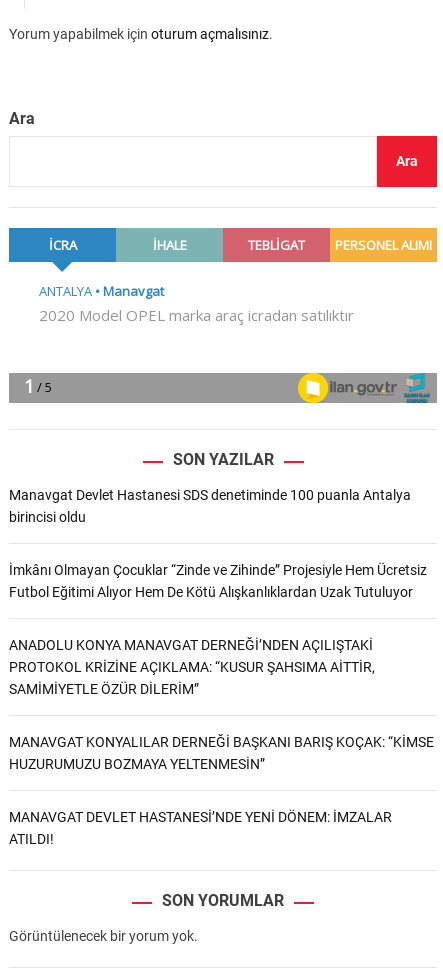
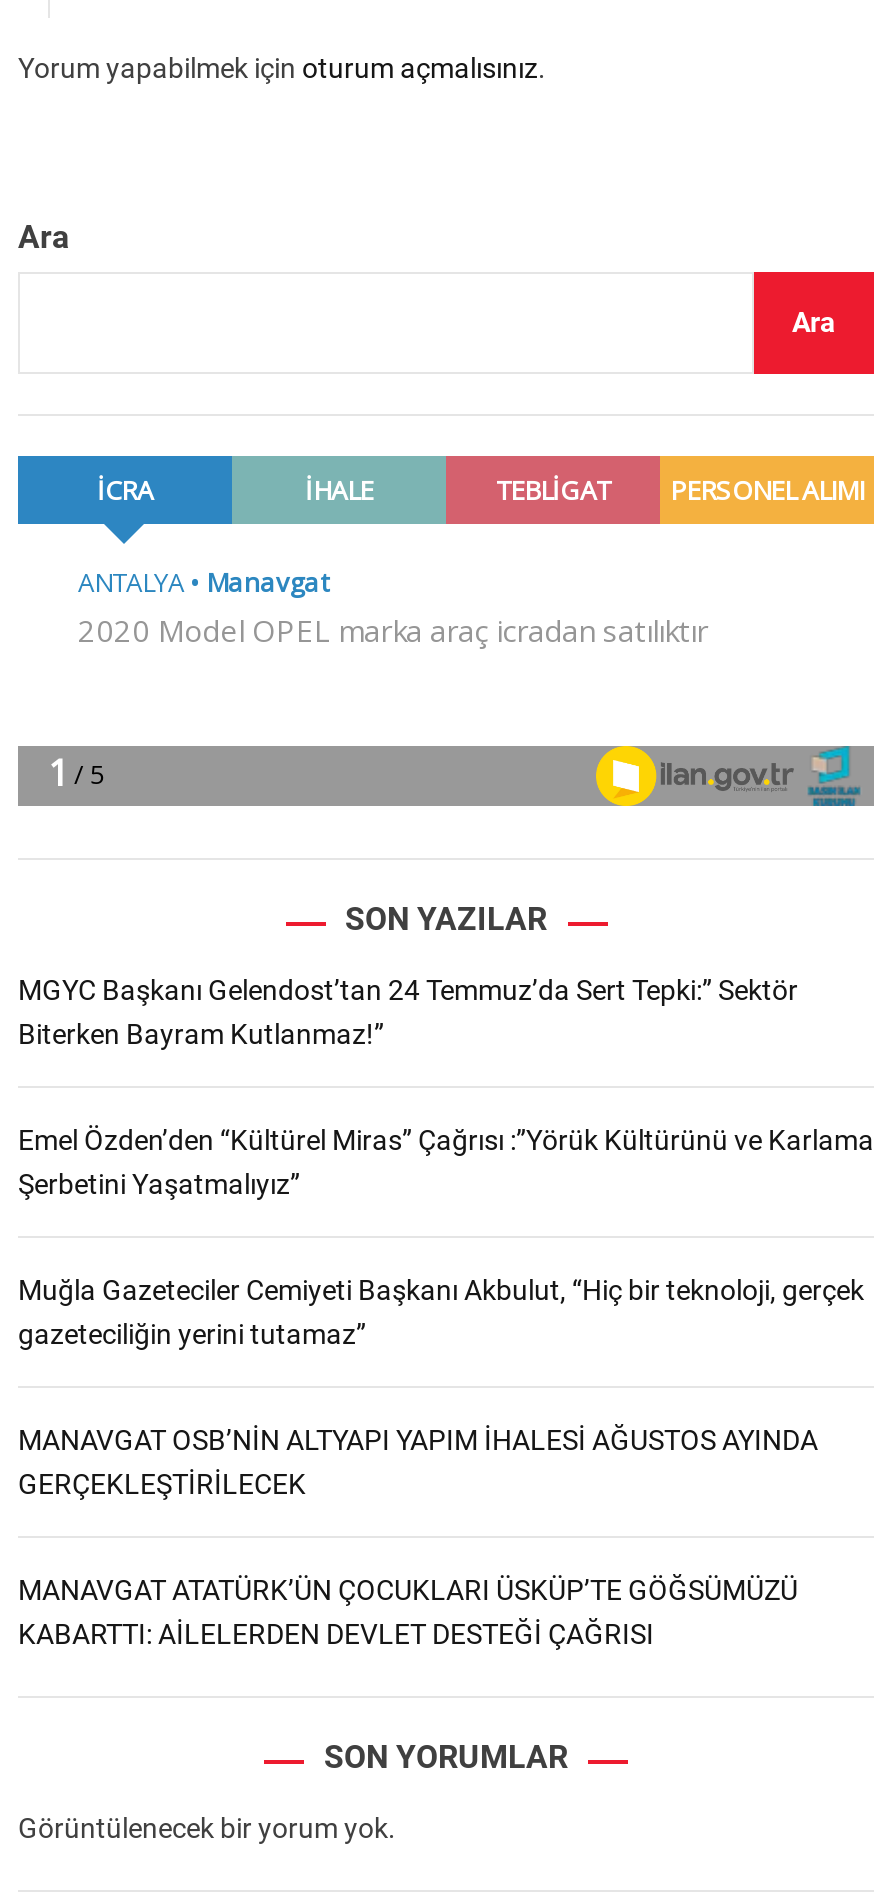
- Manavgat Devlet Hastanesi SDS denetiminde 100 puanla Antalya
- birincisi oldu
+ MGYC Başkanı Gelendost’tan 24 Temmuz’da Sert Tepki:” Sektör
+ Biterken Bayram Kutlanmaz!”

- İmkânı Olmayan Çocuklar “Zinde ve Zihinde” Projesiyle Hem Ücretsiz
- Futbol Eğitimi Alıyor Hem De Kötü Alışkanlıklardan Uzak Tutuluyor
+ Emel Özden’den “Kültürel Miras” Çağrısı :”Yörük Kültürünü ve Karlama
+ Şerbetini Yaşatmalıyız”

- ANADOLU KONYA MANAVGAT DERNEĞİ’NDEN AÇILIŞTAKİ
- PROTOKOL KRİZİNE AÇIKLAMA: “KUSUR ŞAHSIMA AİTTİR,
- SAMİMİYETLE ÖZÜR DİLERİM”
+ Muğla Gazeteciler Cemiyeti Başkanı Akbulut, “Hiç bir teknoloji, gerçek
+ gazeteciliğin yerini tutamaz”

- MANAVGAT KONYALILAR DERNEĞİ BAŞKANI BARIŞ KOÇAK: “KİMSE
- HUZURUMUZU BOZMAYA YELTENMESİN”
+ MANAVGAT OSB’NİN ALTYAPI YAPIM İHALESİ AĞUSTOS AYINDA
+ GERÇEKLEŞTİRİLECEK

- MANAVGAT DEVLET HASTANESİ’NDE YENİ DÖNEM: İMZALAR
- ATILDI!
+ MANAVGAT ATATÜRK’ÜN ÇOCUKLARI ÜSKÜP’TE GÖĞSÜMÜZÜ
+ KABARTTI: AİLELERDEN DEVLET DESTEĞİ ÇAĞRISI
